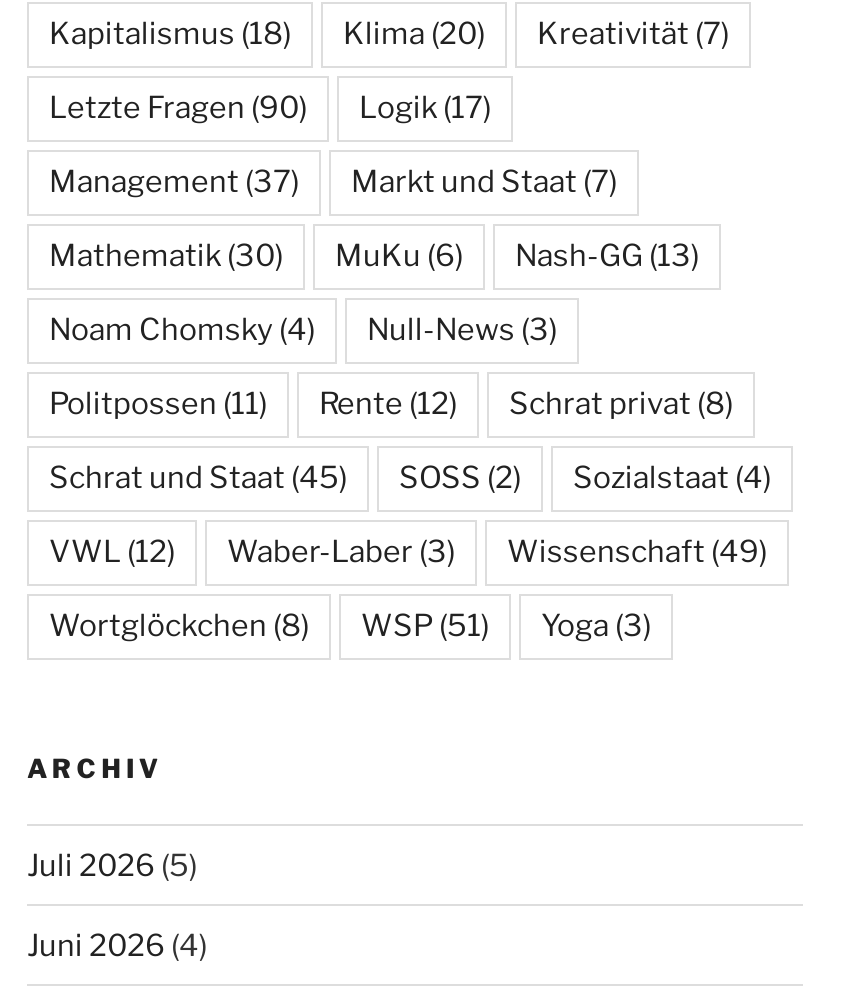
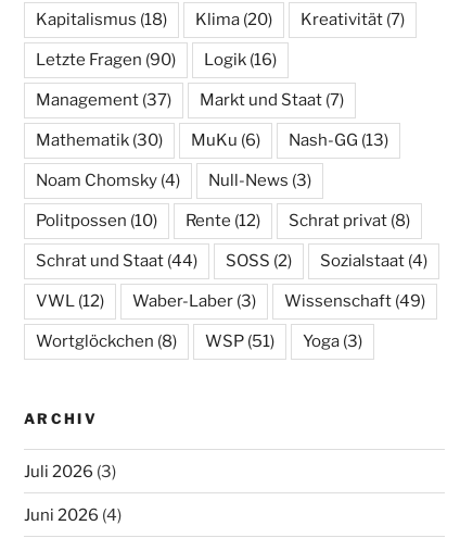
- Letzte Fragen (90) Logik (17)
+ Letzte Fragen (90) Logik (16)

- Politpossen (11) Rente (12) Schrat privat (8)
+ Politpossen (10) Rente (12) Schrat privat (8)

- Schrat und Staat (45)
+ Schrat und Staat (44)

- Juli 2026 (5)
+ Juli 2026 (3)
